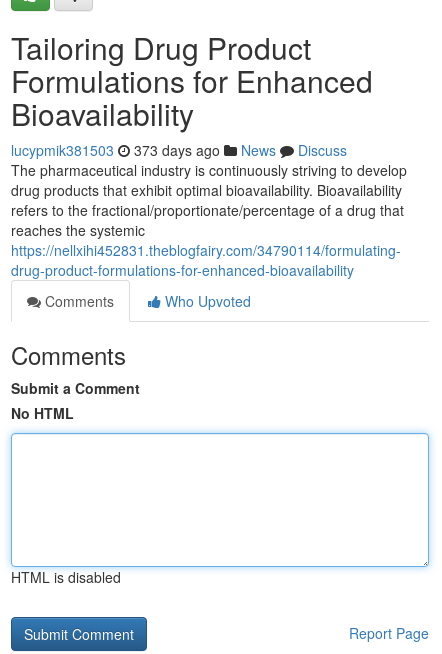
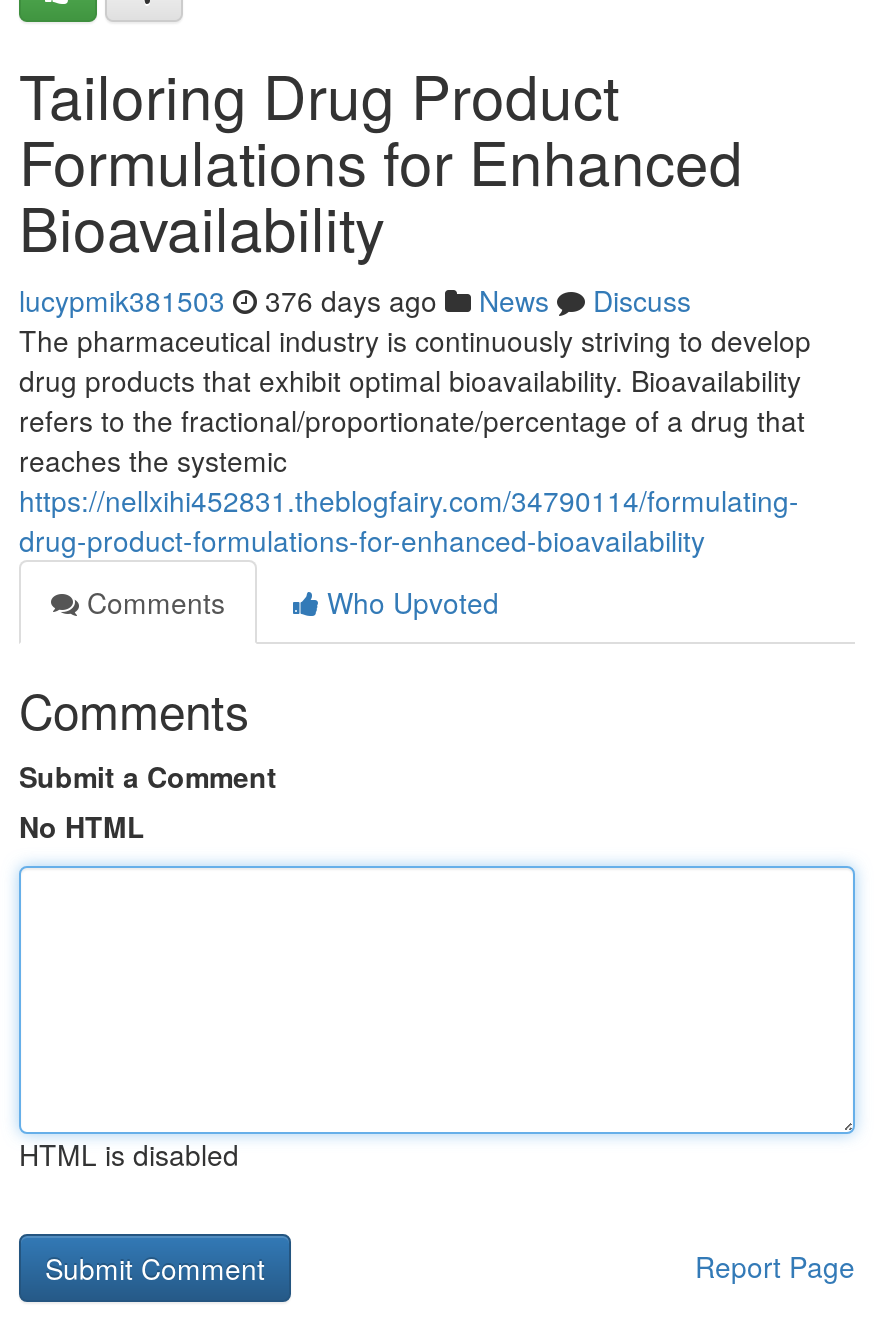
- lucypmik381503 373 days ago News Discuss
+ lucypmik381503 376 days ago News Discuss
